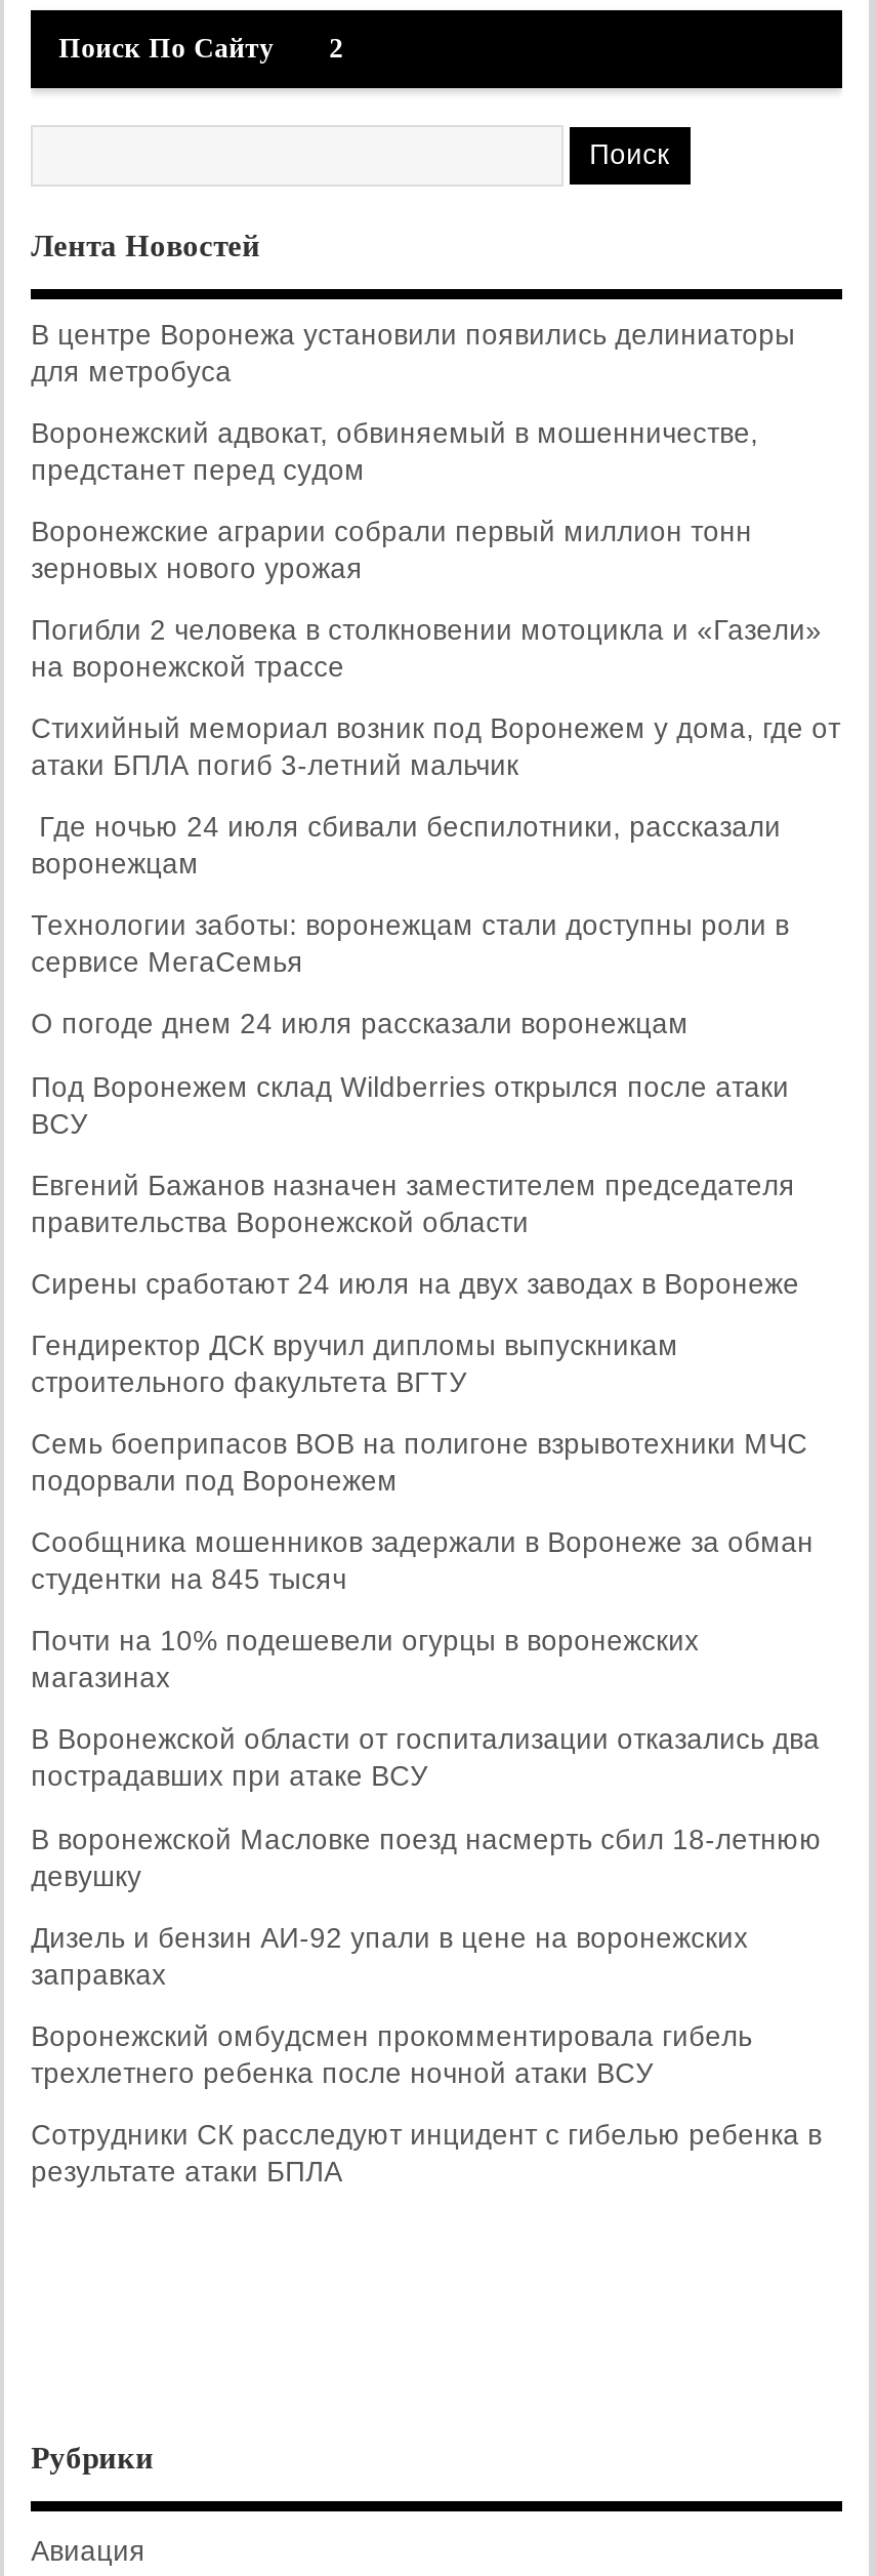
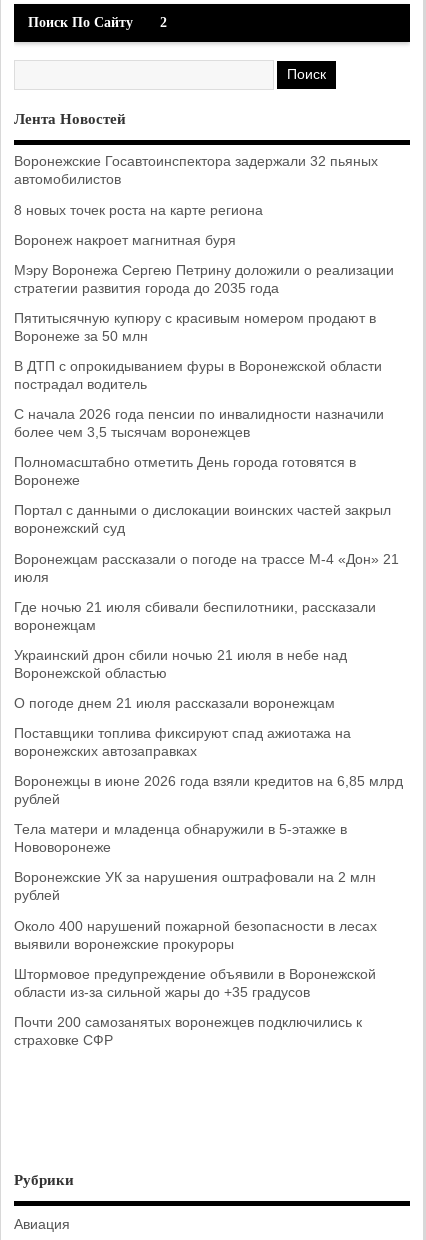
- В центре Воронежа установили появились делиниаторы
- для метробуса
- Воронежский адвокат, обвиняемый в мошенничестве,
- предстанет перед судом
- Воронежские аграрии собрали первый миллион тонн
- зерновых нового урожая
- Погибли 2 человека в столкновении мотоцикла и «Газели»
- на воронежской трассе
- Стихийный мемориал возник под Воронежем у дома, где от
- атаки БПЛА погиб 3-летний мальчик
- Где ночью 24 июля сбивали беспилотники, рассказали
+ Воронежские Госавтоинспектора задержали 32 пьяных
+ автомобилистов
+ 8 новых точек роста на карте региона
+ Воронеж накроет магнитная буря
+ Мэру Воронежа Сергею Петрину доложили о реализации
+ стратегии развития города до 2035 года
+ Пятитысячную купюру с красивым номером продают в
+ Воронеже за 50 млн
+ В ДТП с опрокидыванием фуры в Воронежской области
+ пострадал водитель
+ С начала 2026 года пенсии по инвалидности назначили
+ более чем 3,5 тысячам воронежцев
+ Полномасштабно отметить День города готовятся в
+ Воронеже
+ Портал с данными о дислокации воинских частей закрыл
+ воронежский суд
+ Воронежцам рассказали о погоде на трассе М-4 «Дон» 21
+ июля
+ Где ночью 21 июля сбивали беспилотники, рассказали

moved down: воронежцам

- Технологии заботы: воронежцам стали доступны роли в
- сервисе МегаСемья
- О погоде днем 24 июля рассказали воронежцам
- Под Воронежем склад Wildberries открылся после атаки
- ВСУ
- Евгений Бажанов назначен заместителем председателя
- правительства Воронежской области
- Сирены сработают 24 июля на двух заводах в Воронеже
- Гендиректор ДСК вручил дипломы выпускникам
- строительного факультета ВГТУ
- Семь боеприпасов ВОВ на полигоне взрывотехники МЧС
- подорвали под Воронежем
- Сообщника мошенников задержали в Воронеже за обман
- студентки на 845 тысяч
- Почти на 10% подешевели огурцы в воронежских
- магазинах
- В Воронежской области от госпитализации отказались два
- пострадавших при атаке ВСУ
- В воронежской Масловке поезд насмерть сбил 18-летнюю
- девушку
- Дизель и бензин АИ-92 упали в цене на воронежских
- заправках
- Воронежский омбудсмен прокомментировала гибель
- трехлетнего ребенка после ночной атаки ВСУ
- Сотрудники СК расследуют инцидент с гибелью ребенка в
- результате атаки БПЛА
+ Украинский дрон сбили ночью 21 июля в небе над
+ Воронежской областью
+ О погоде днем 21 июля рассказали воронежцам
+ Поставщики топлива фиксируют спад ажиотажа на
+ воронежских автозаправках
+ Воронежцы в июне 2026 года взяли кредитов на 6,85 млрд
+ рублей
+ Тела матери и младенца обнаружили в 5-этажке в
+ Нововоронеже
+ Воронежские УК за нарушения оштрафовали на 2 млн
+ рублей
+ Около 400 нарушений пожарной безопасности в лесах
+ выявили воронежские прокуроры
+ Штормовое предупреждение объявили в Воронежской
+ области из-за сильной жары до +35 градусов
+ Почти 200 самозанятых воронежцев подключились к
+ страховке СФР
